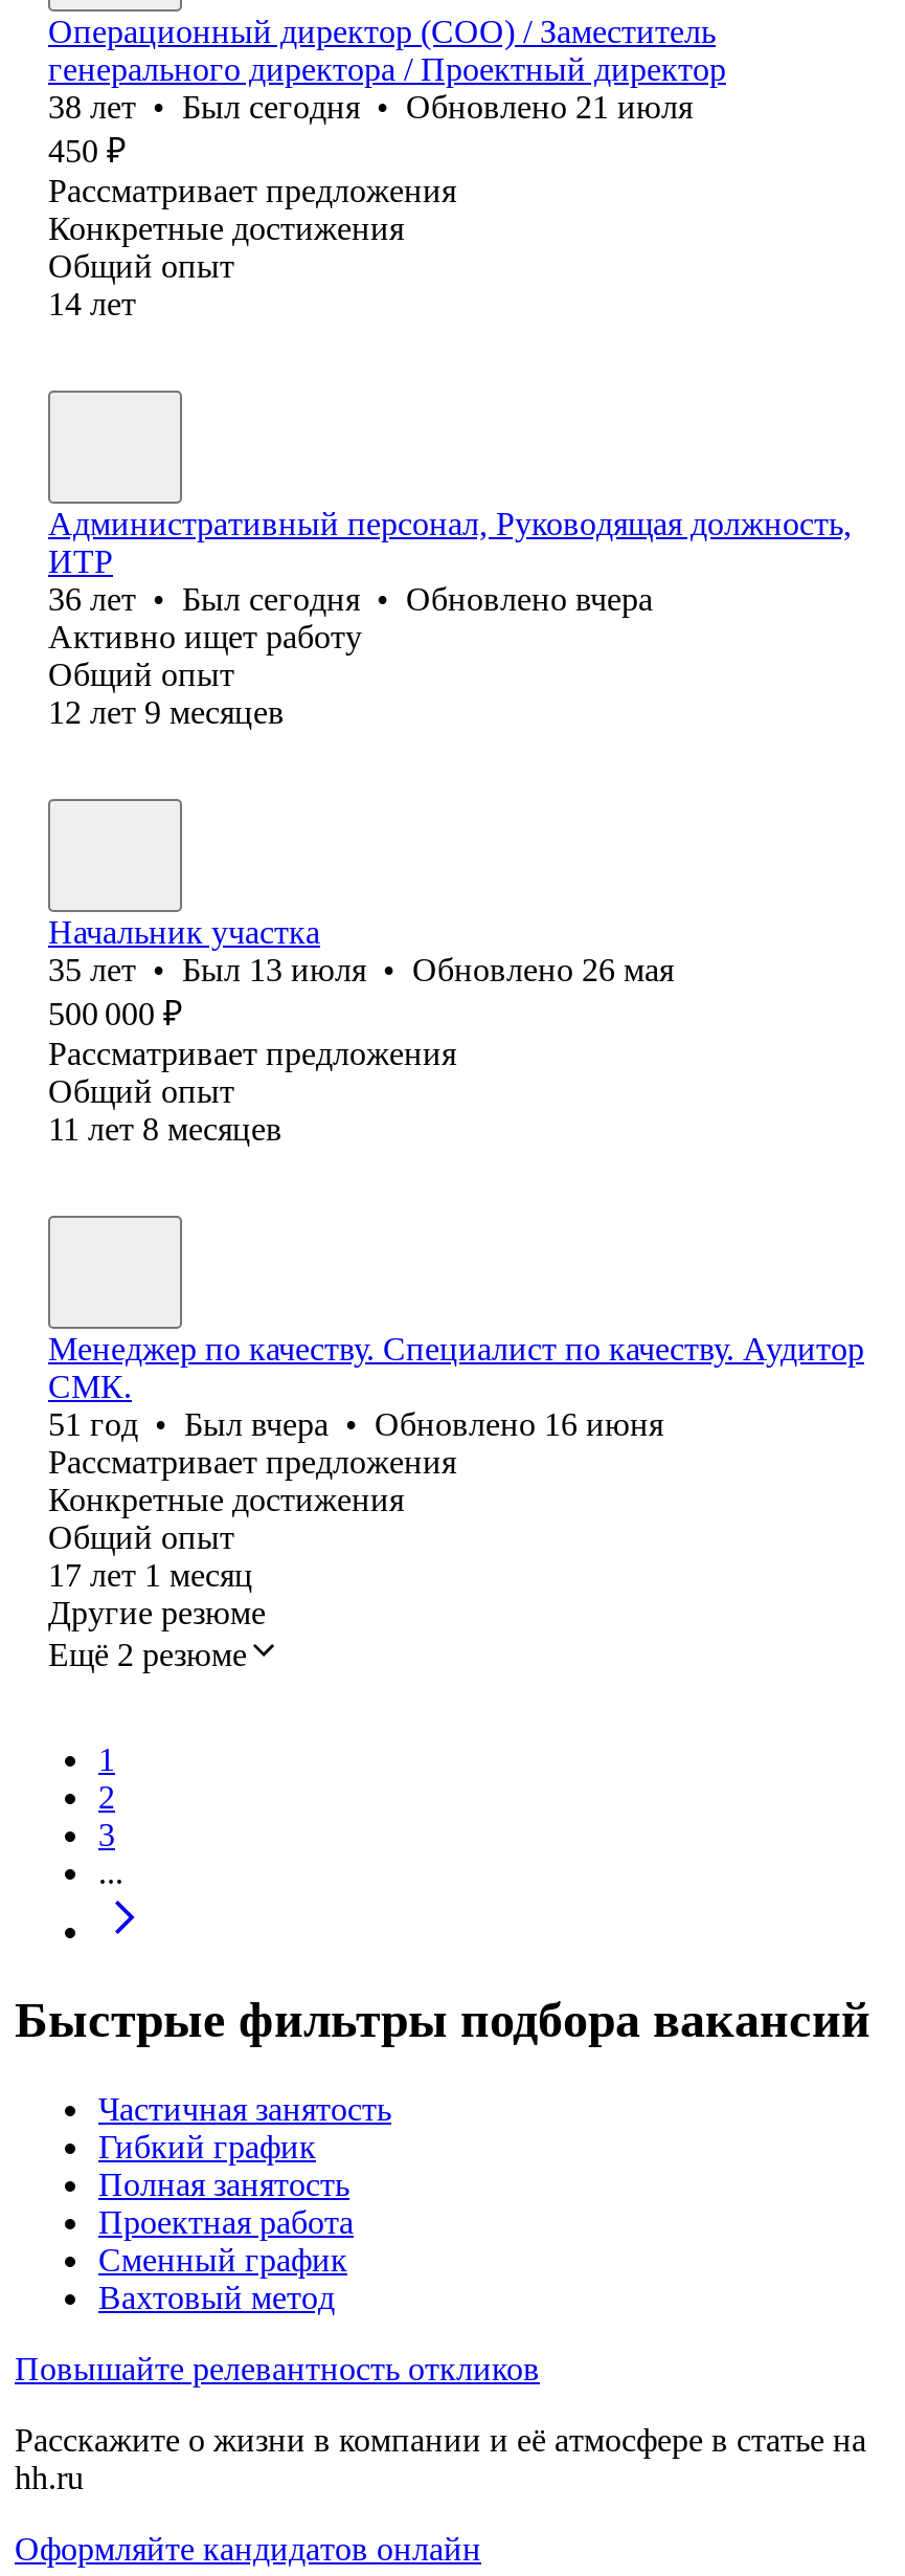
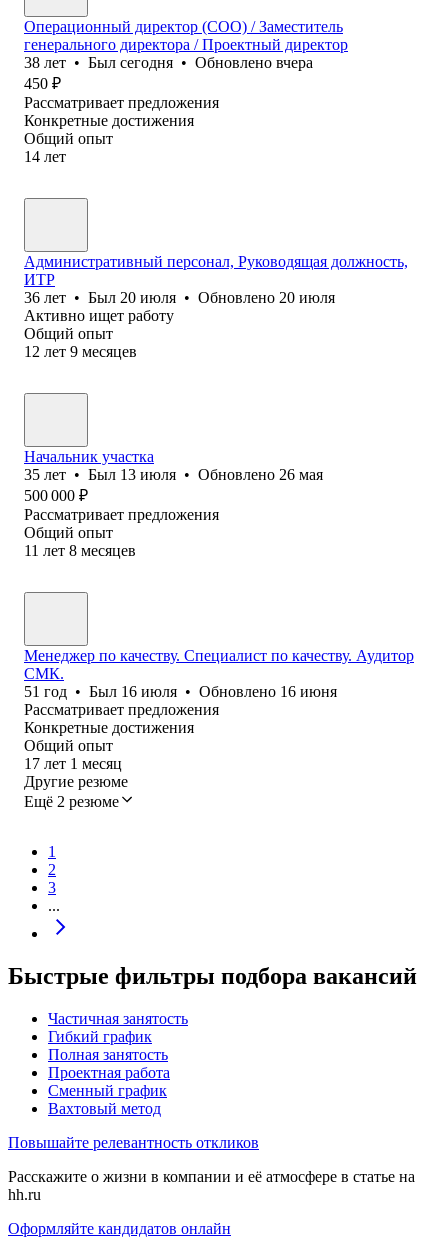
- 38 лет • Был сегодня • Обновлено 21 июля
+ 38 лет • Был сегодня • Обновлено вчера

- 36 лет • Был сегодня • Обновлено вчера
+ 36 лет • Был 20 июля • Обновлено 20 июля

- 51 год • Был вчера • Обновлено 16 июня
+ 51 год • Был 16 июля • Обновлено 16 июня
